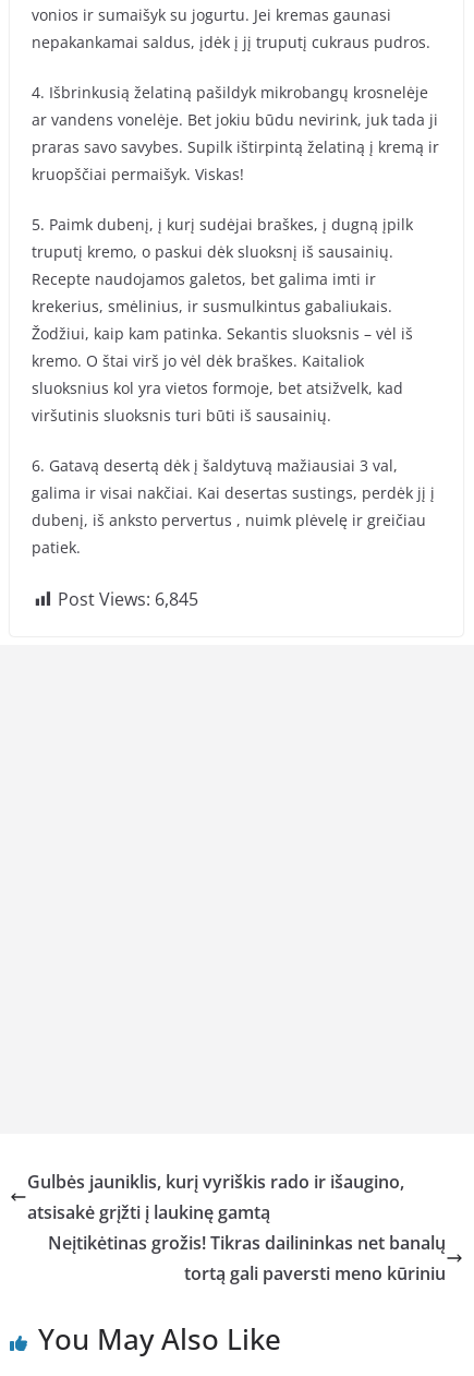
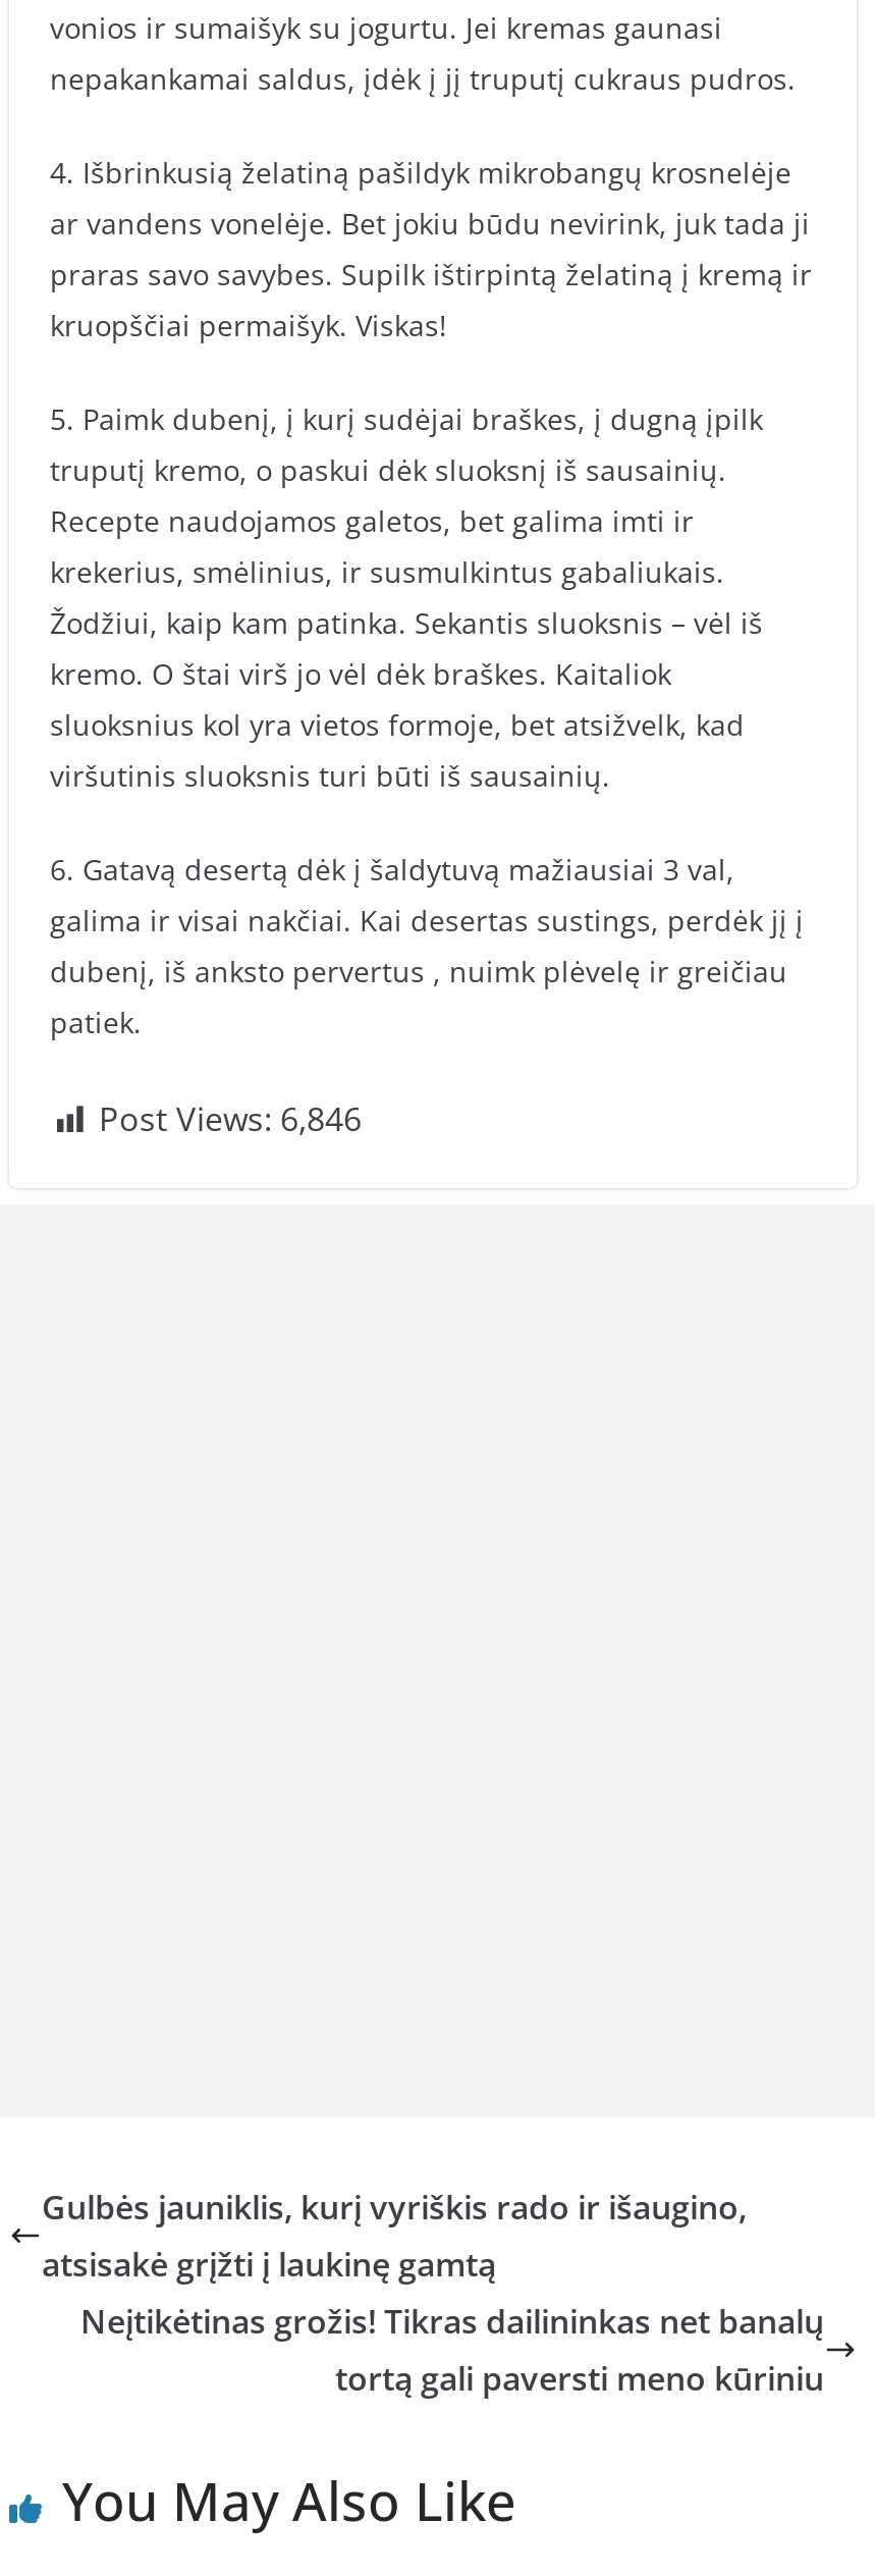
- Post Views: 6,845
+ Post Views: 6,846
